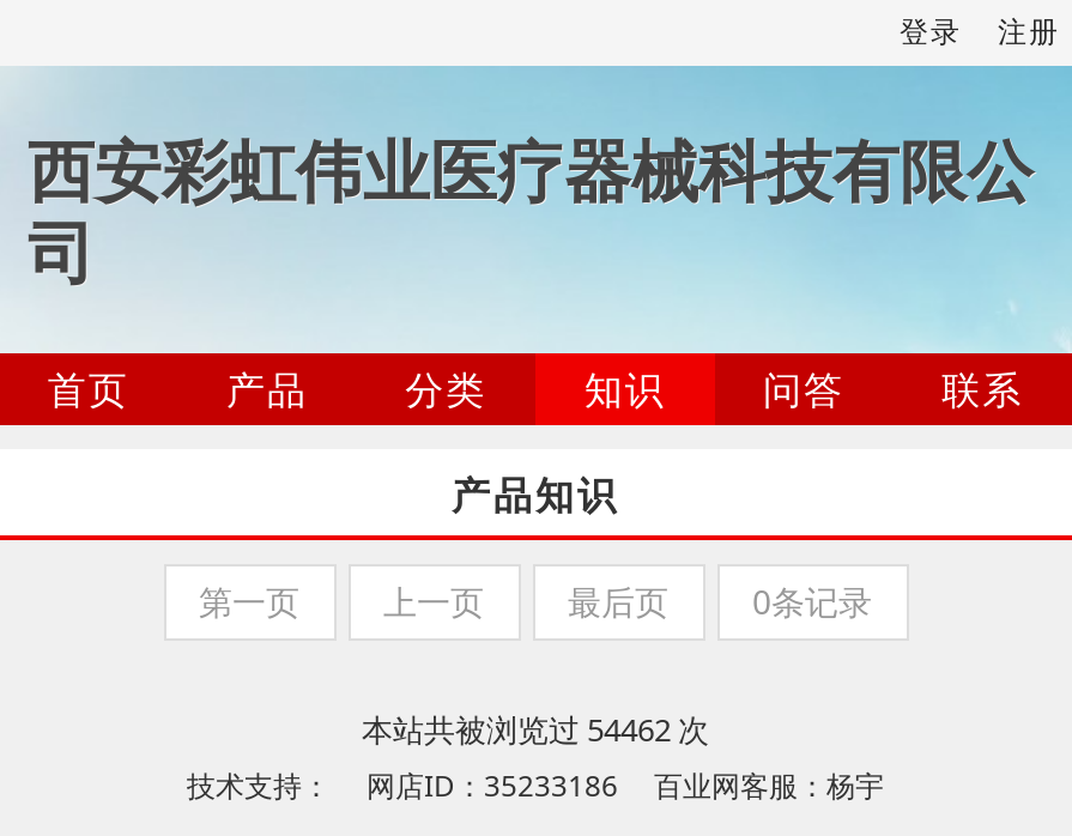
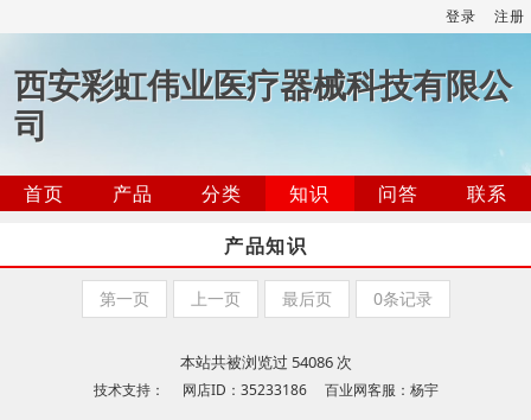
- 本站共被浏览过 54462 次
+ 本站共被浏览过 54086 次
